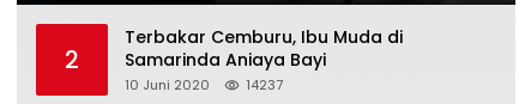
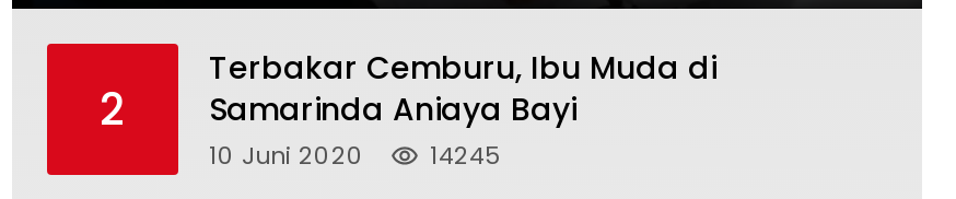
- 10 Juni 2020 14237
+ 10 Juni 2020 14245
